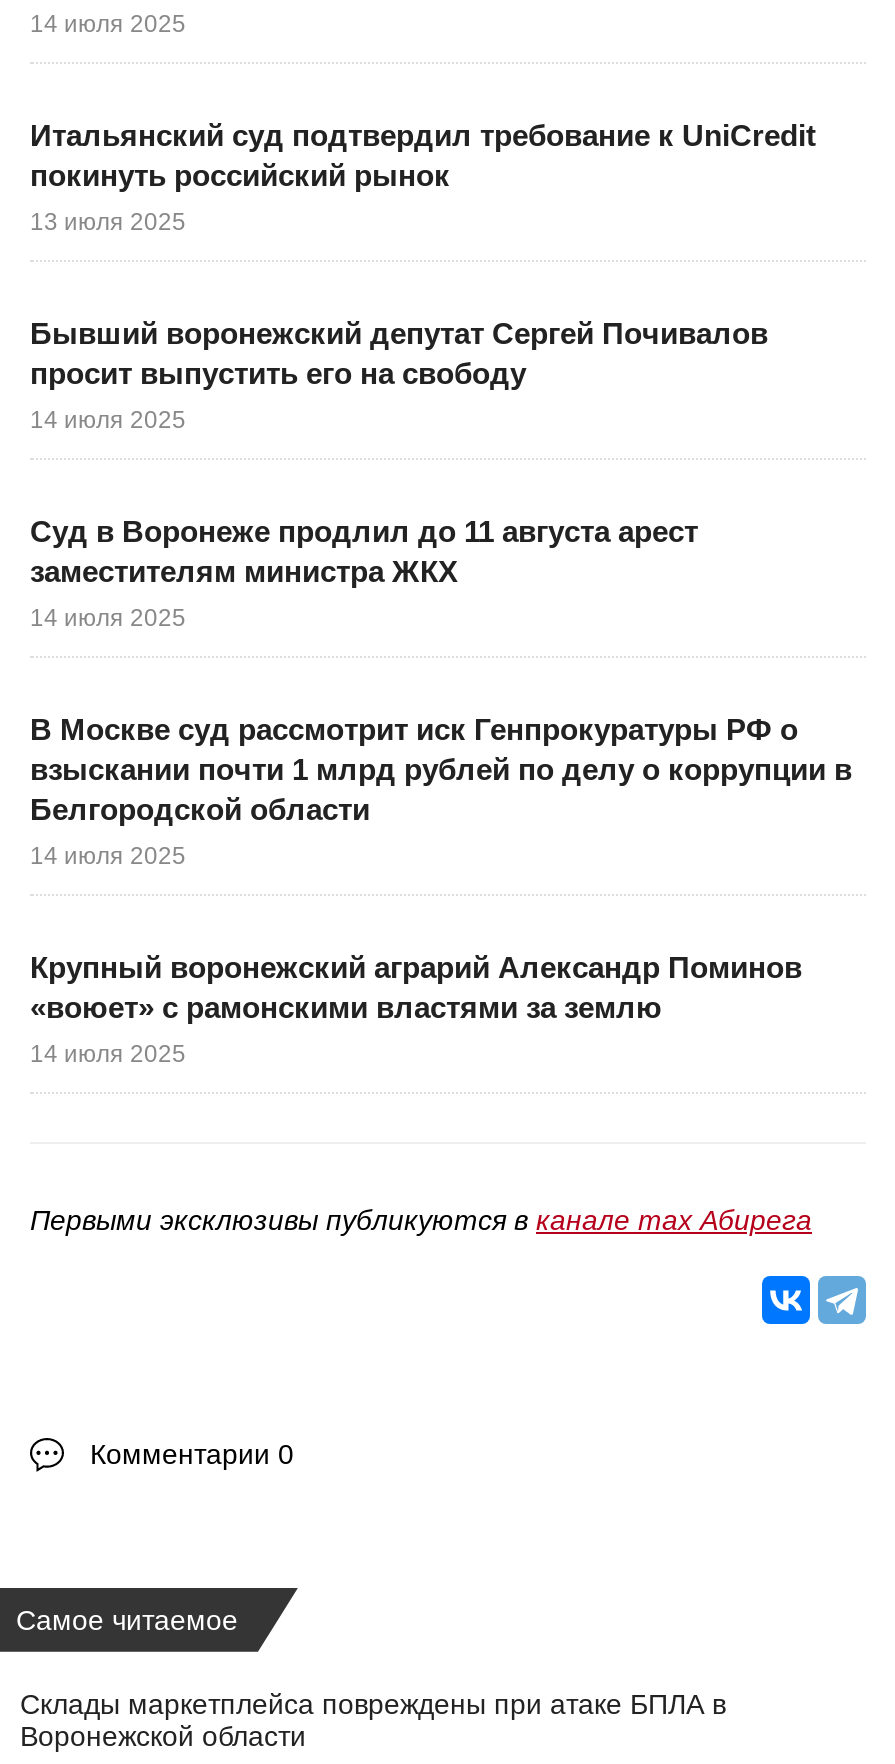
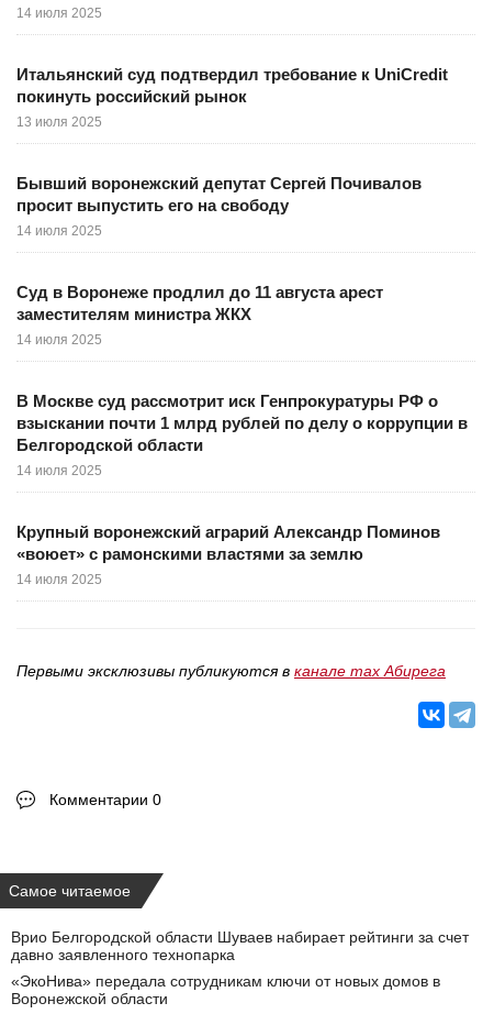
- Склады маркетплейса повреждены при атаке БПЛА в
+ Врио Белгородской области Шуваев набирает рейтинги за счет
+ давно заявленного технопарка
+ «ЭкоНива» передала сотрудникам ключи от новых домов в
